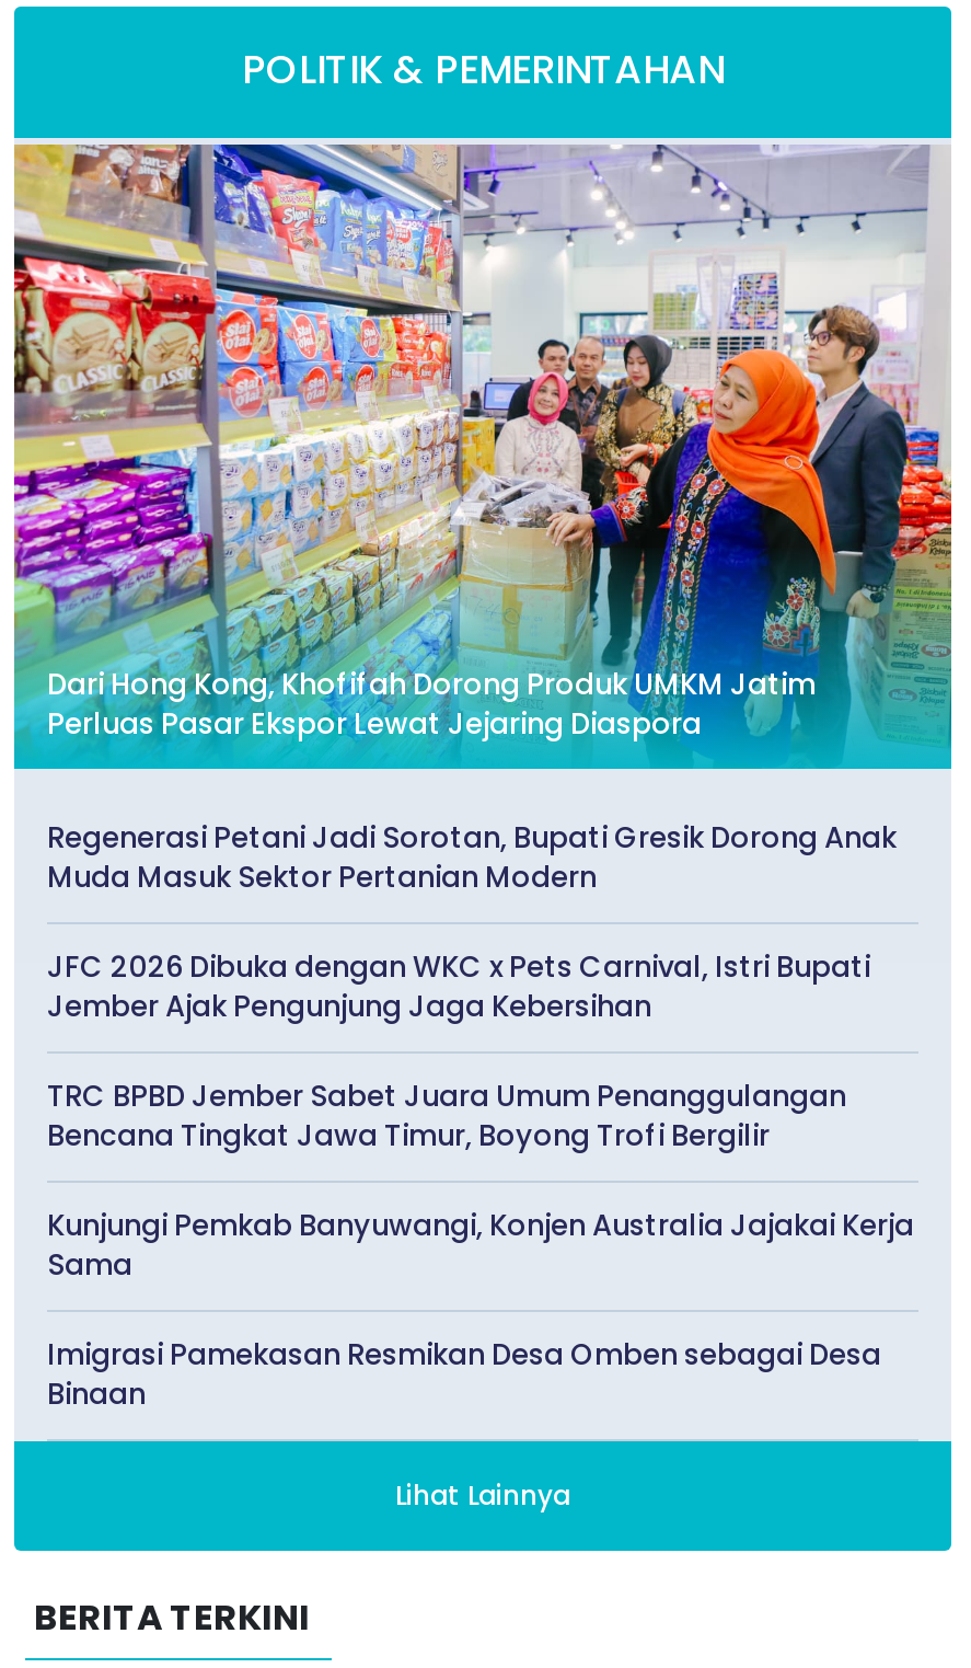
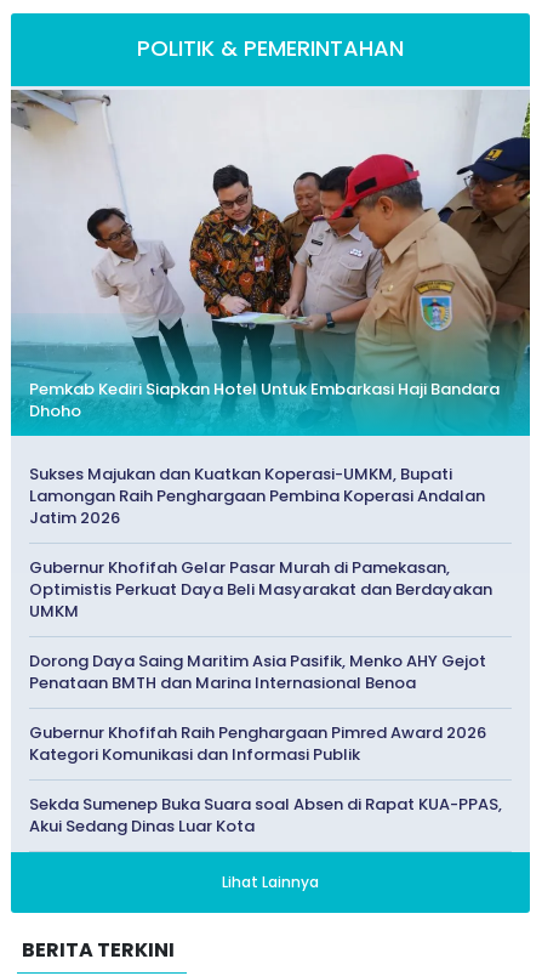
- [image]
- Dari Hong Kong, Khofifah Dorong Produk UMKM Jatim
- Perluas Pasar Ekspor Lewat Jejaring Diaspora
+ [image]
+ Pemkab Kediri Siapkan Hotel Untuk Embarkasi Haji Bandara
+ Dhoho

- Regenerasi Petani Jadi Sorotan, Bupati Gresik Dorong Anak
- Muda Masuk Sektor Pertanian Modern
+ Sukses Majukan dan Kuatkan Koperasi-UMKM, Bupati
+ Lamongan Raih Penghargaan Pembina Koperasi Andalan
+ Jatim 2026

- JFC 2026 Dibuka dengan WKC x Pets Carnival, Istri Bupati
- Jember Ajak Pengunjung Jaga Kebersihan
+ Gubernur Khofifah Gelar Pasar Murah di Pamekasan,
+ Optimistis Perkuat Daya Beli Masyarakat dan Berdayakan
+ UMKM

- TRC BPBD Jember Sabet Juara Umum Penanggulangan
- Bencana Tingkat Jawa Timur, Boyong Trofi Bergilir
+ Dorong Daya Saing Maritim Asia Pasifik, Menko AHY Gejot
+ Penataan BMTH dan Marina Internasional Benoa

- Kunjungi Pemkab Banyuwangi, Konjen Australia Jajakai Kerja
- Sama
+ Gubernur Khofifah Raih Penghargaan Pimred Award 2026
+ Kategori Komunikasi dan Informasi Publik

- Imigrasi Pamekasan Resmikan Desa Omben sebagai Desa
- Binaan
+ Sekda Sumenep Buka Suara soal Absen di Rapat KUA-PPAS,
+ Akui Sedang Dinas Luar Kota
